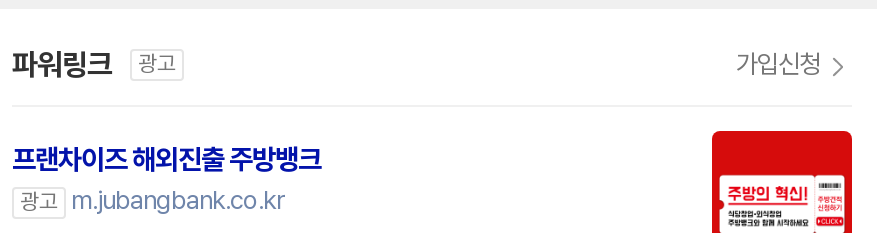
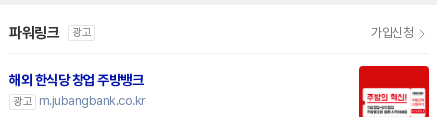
- 프랜차이즈 해외진출 주방뱅크
+ 해외 한식당 창업 주방뱅크
